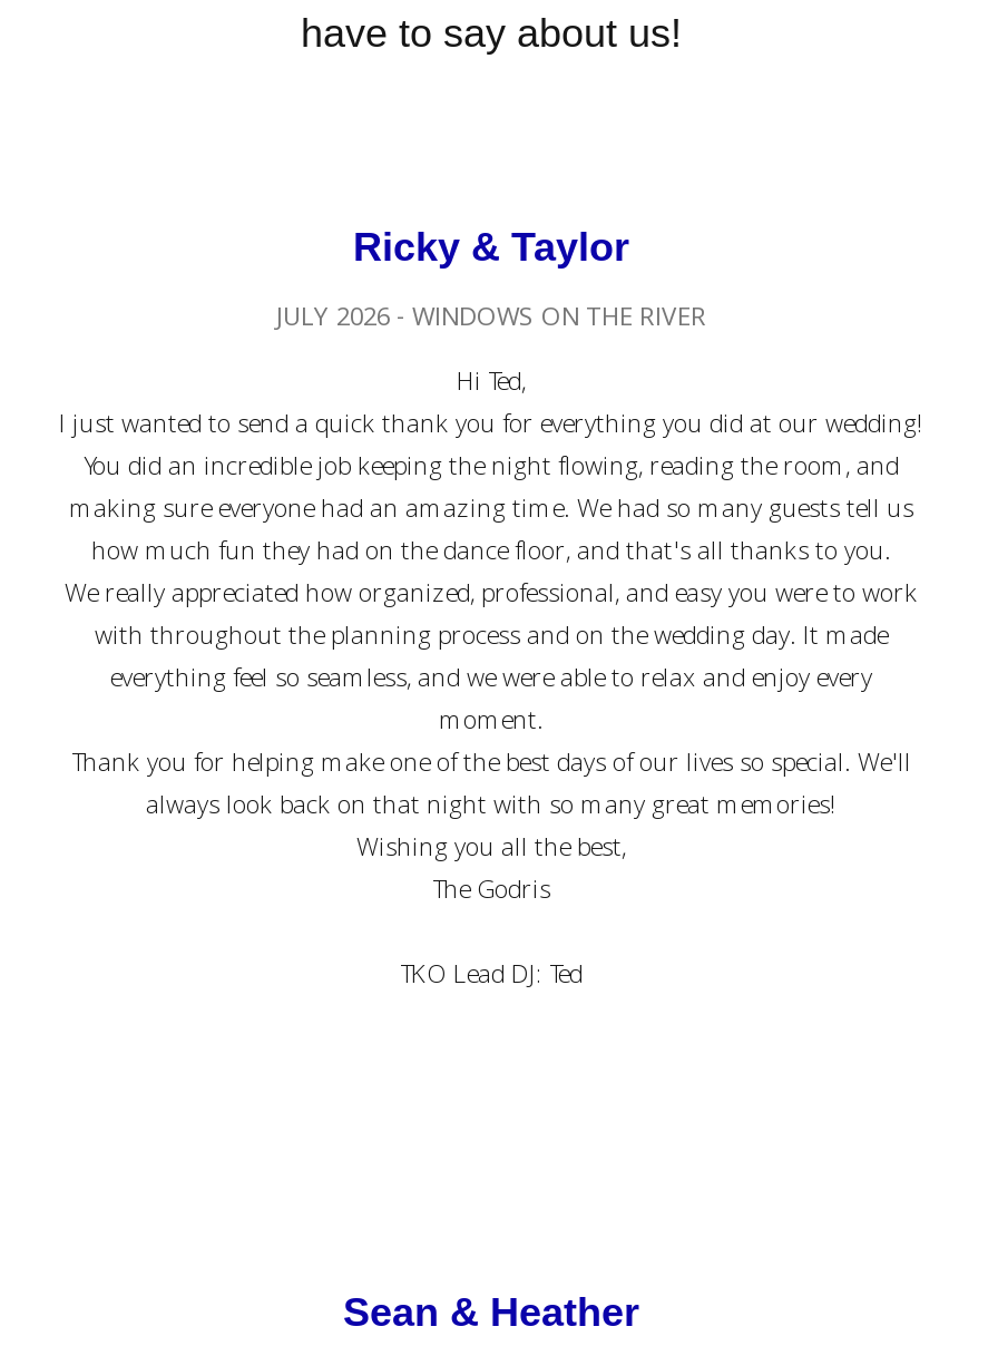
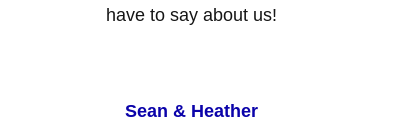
- Ricky & Taylor
- JULY 2026 - WINDOWS ON THE RIVER
- Hi Ted,
- I just wanted to send a quick thank you for everything you did at our wedding!
- You did an incredible job keeping the night flowing, reading the room, and
- making sure everyone had an amazing time. We had so many guests tell us
- how much fun they had on the dance floor, and that's all thanks to you.
- We really appreciated how organized, professional, and easy you were to work
- with throughout the planning process and on the wedding day. It made
- everything feel so seamless, and we were able to relax and enjoy every
- moment.
- Thank you for helping make one of the best days of our lives so special. We'll
- always look back on that night with so many great memories!
- Wishing you all the best,
- The Godris
- TKO Lead DJ: Ted
